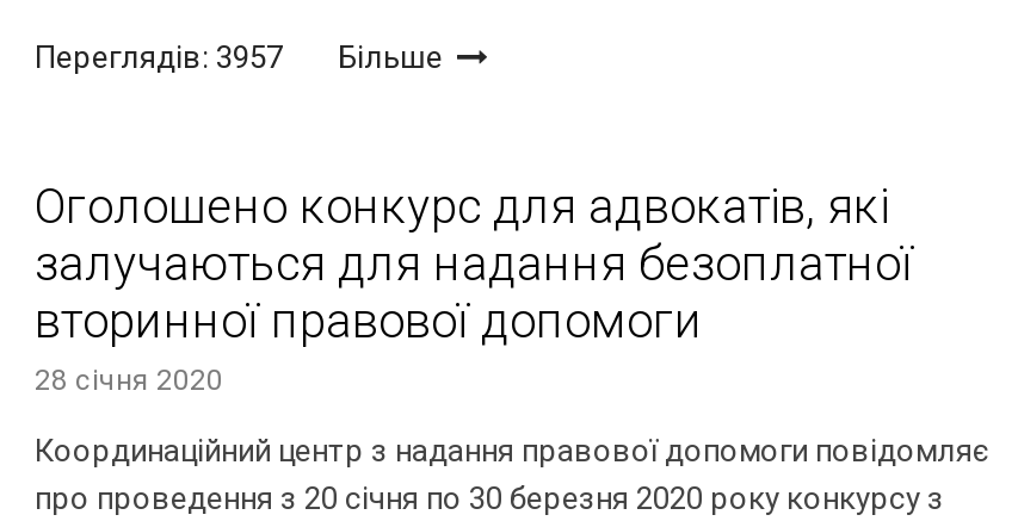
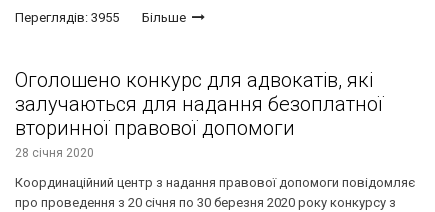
- Переглядів: 3957 Більше
+ Переглядів: 3955 Більше
